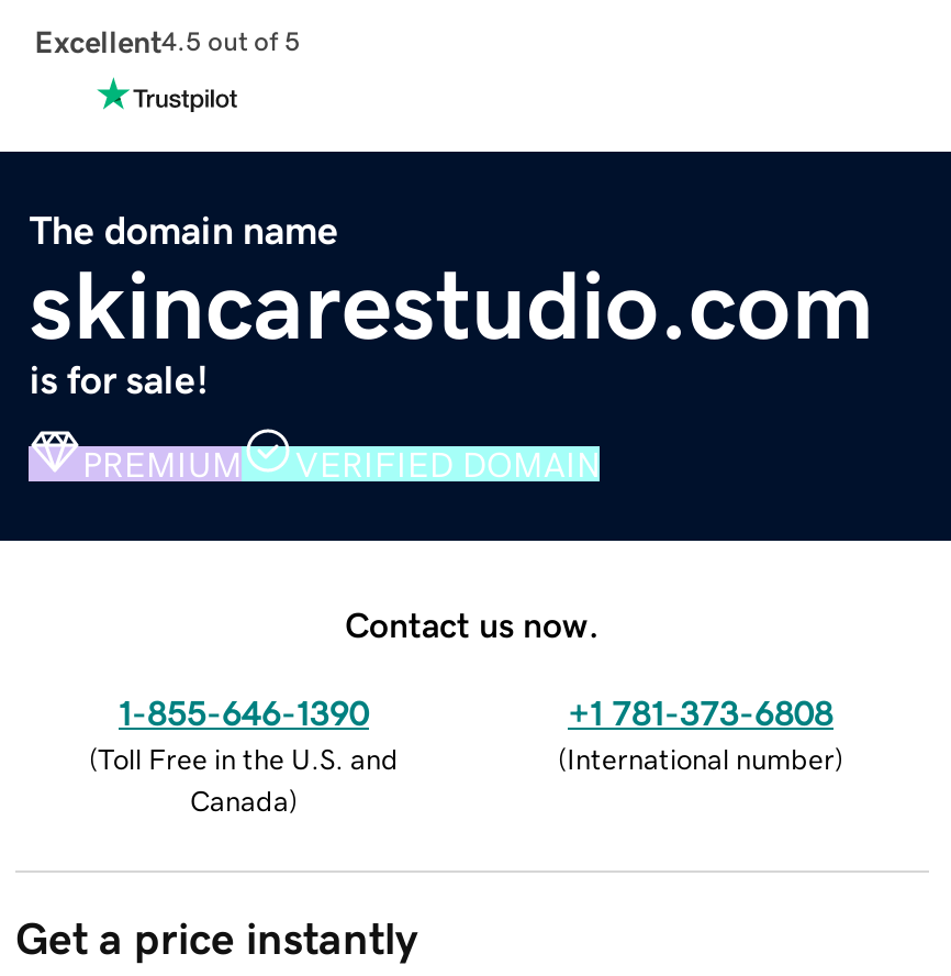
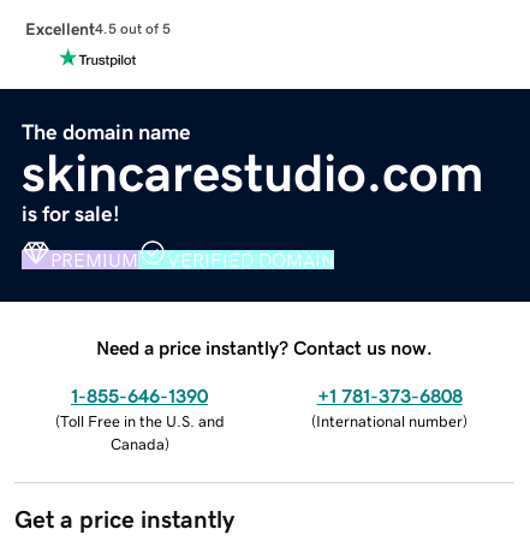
- Contact us now.
+ Need a price instantly? Contact us now.
